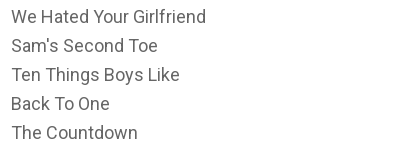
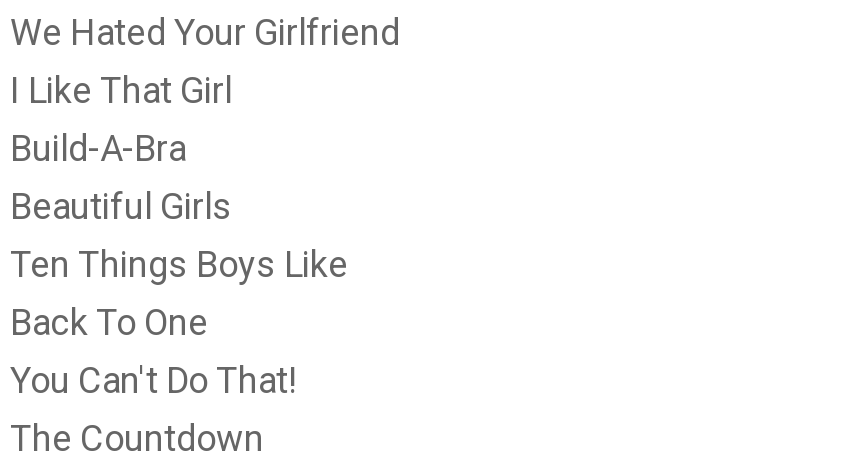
- Sam's Second Toe
+ I Like That Girl
+ Build-A-Bra
+ Beautiful Girls

+ You Can't Do That!
